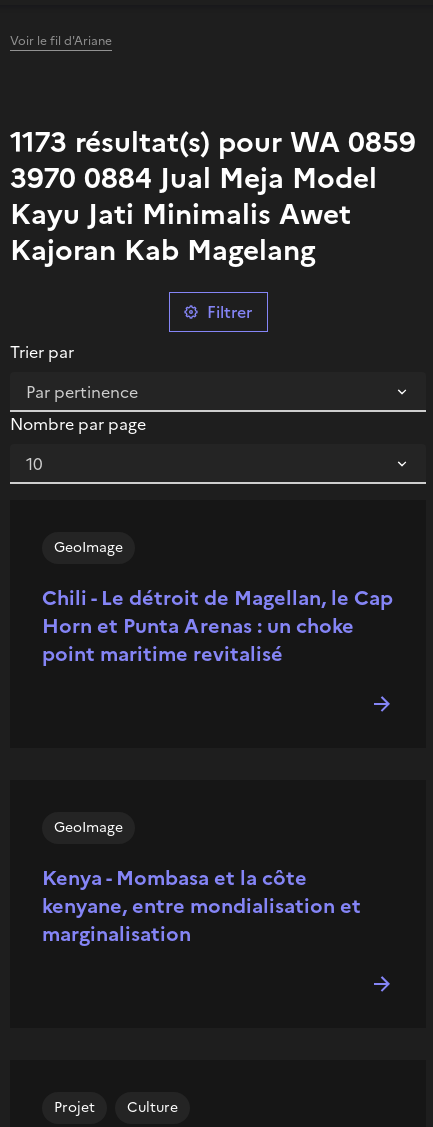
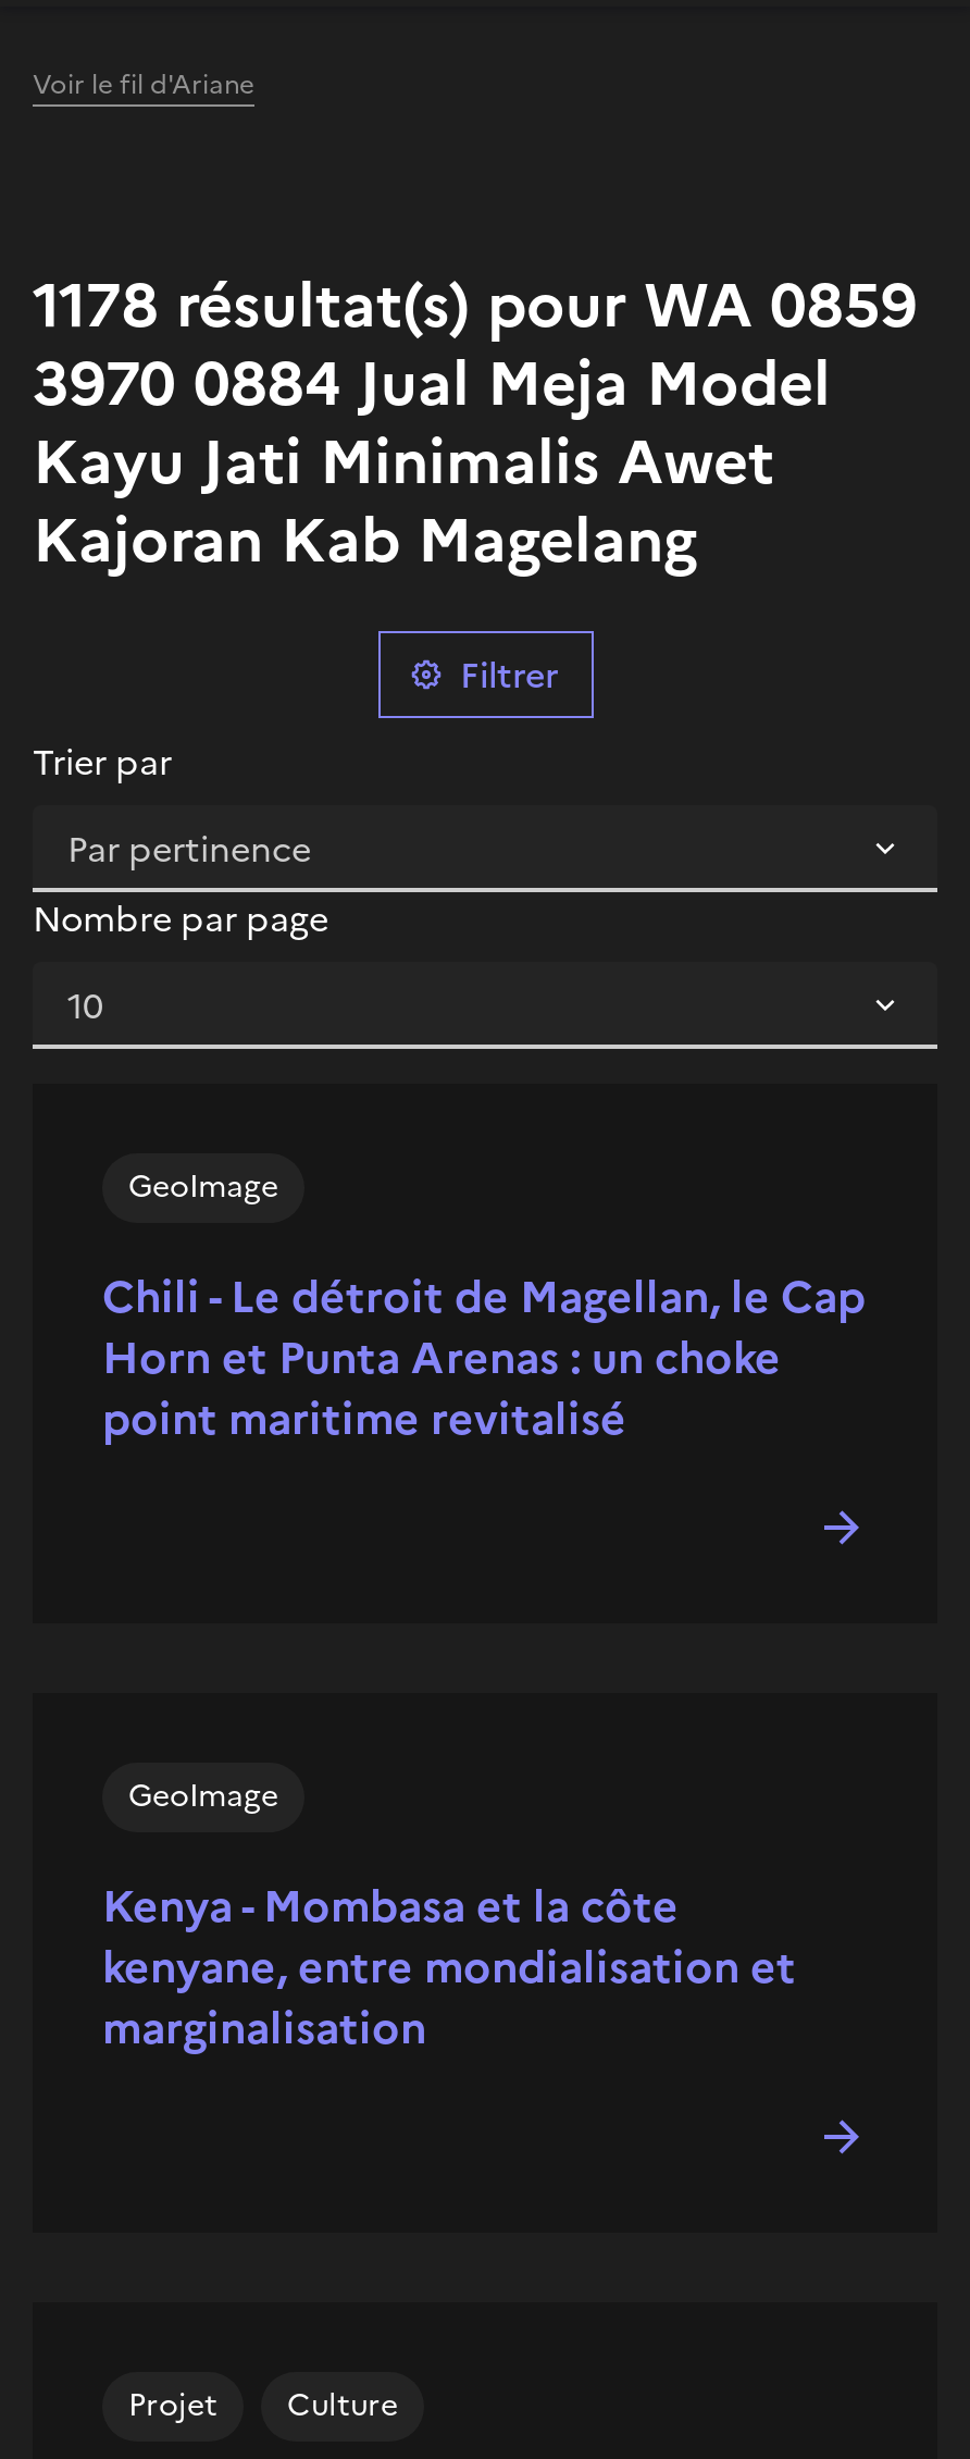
- 1173 résultat(s) pour WA 0859
+ 1178 résultat(s) pour WA 0859
